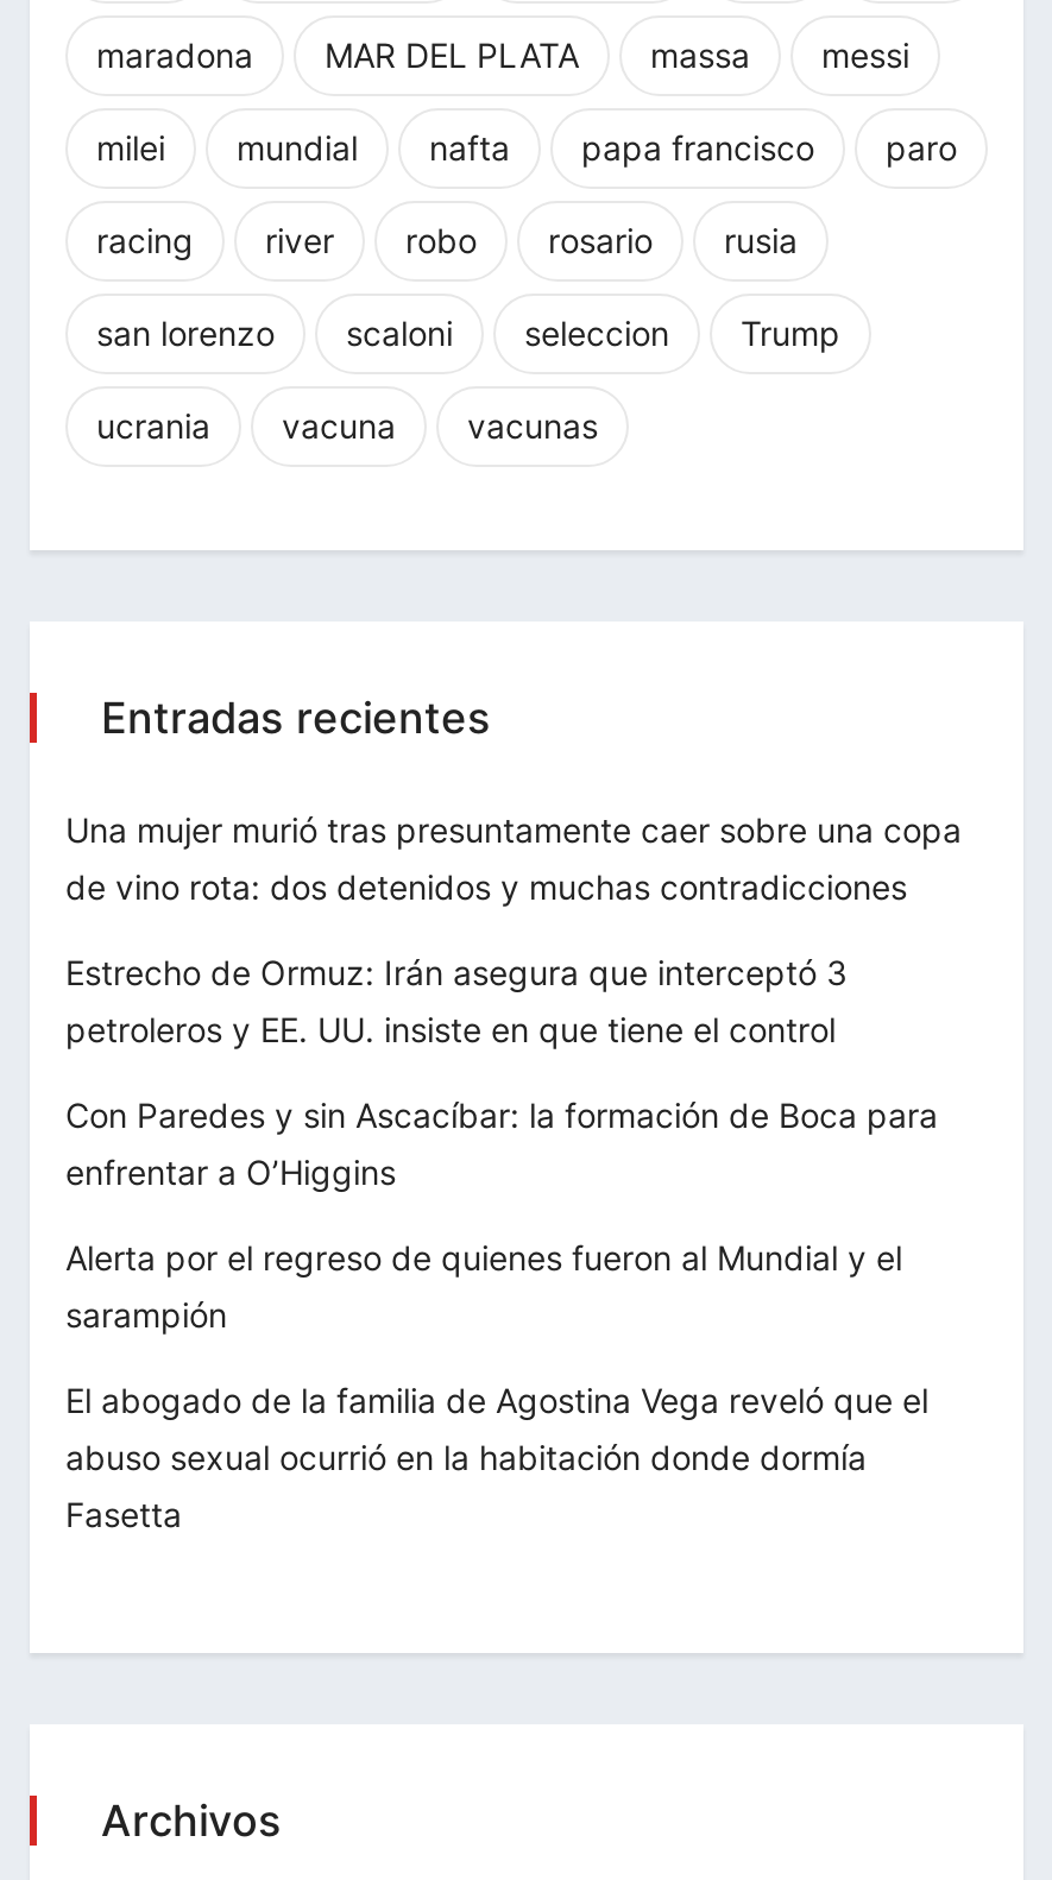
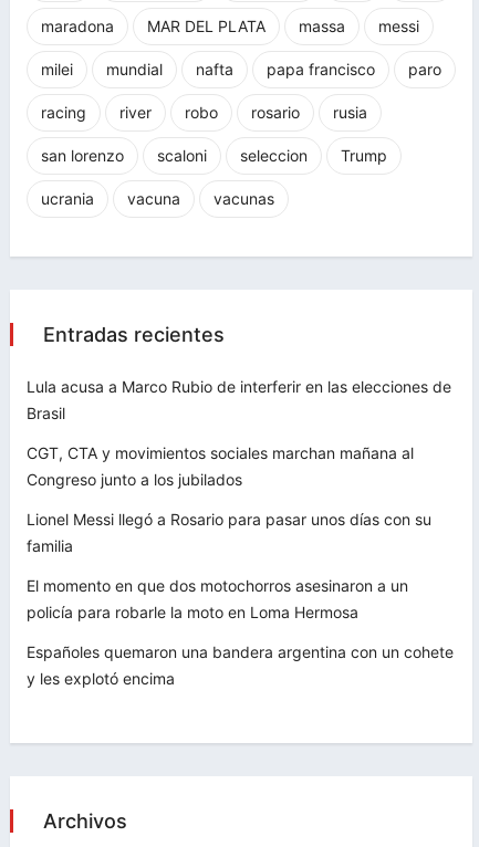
- Una mujer murió tras presuntamente caer sobre una copa
- de vino rota: dos detenidos y muchas contradicciones
+ Lula acusa a Marco Rubio de interferir en las elecciones de
+ Brasil

- Estrecho de Ormuz: Irán asegura que interceptó 3
- petroleros y EE. UU. insiste en que tiene el control
+ CGT, CTA y movimientos sociales marchan mañana al
+ Congreso junto a los jubilados

- Con Paredes y sin Ascacíbar: la formación de Boca para
- enfrentar a O’Higgins
+ Lionel Messi llegó a Rosario para pasar unos días con su
+ familia

- Alerta por el regreso de quienes fueron al Mundial y el
- sarampión
+ El momento en que dos motochorros asesinaron a un
+ policía para robarle la moto en Loma Hermosa

- El abogado de la familia de Agostina Vega reveló que el
- abuso sexual ocurrió en la habitación donde dormía
- Fasetta
+ Españoles quemaron una bandera argentina con un cohete
+ y les explotó encima
